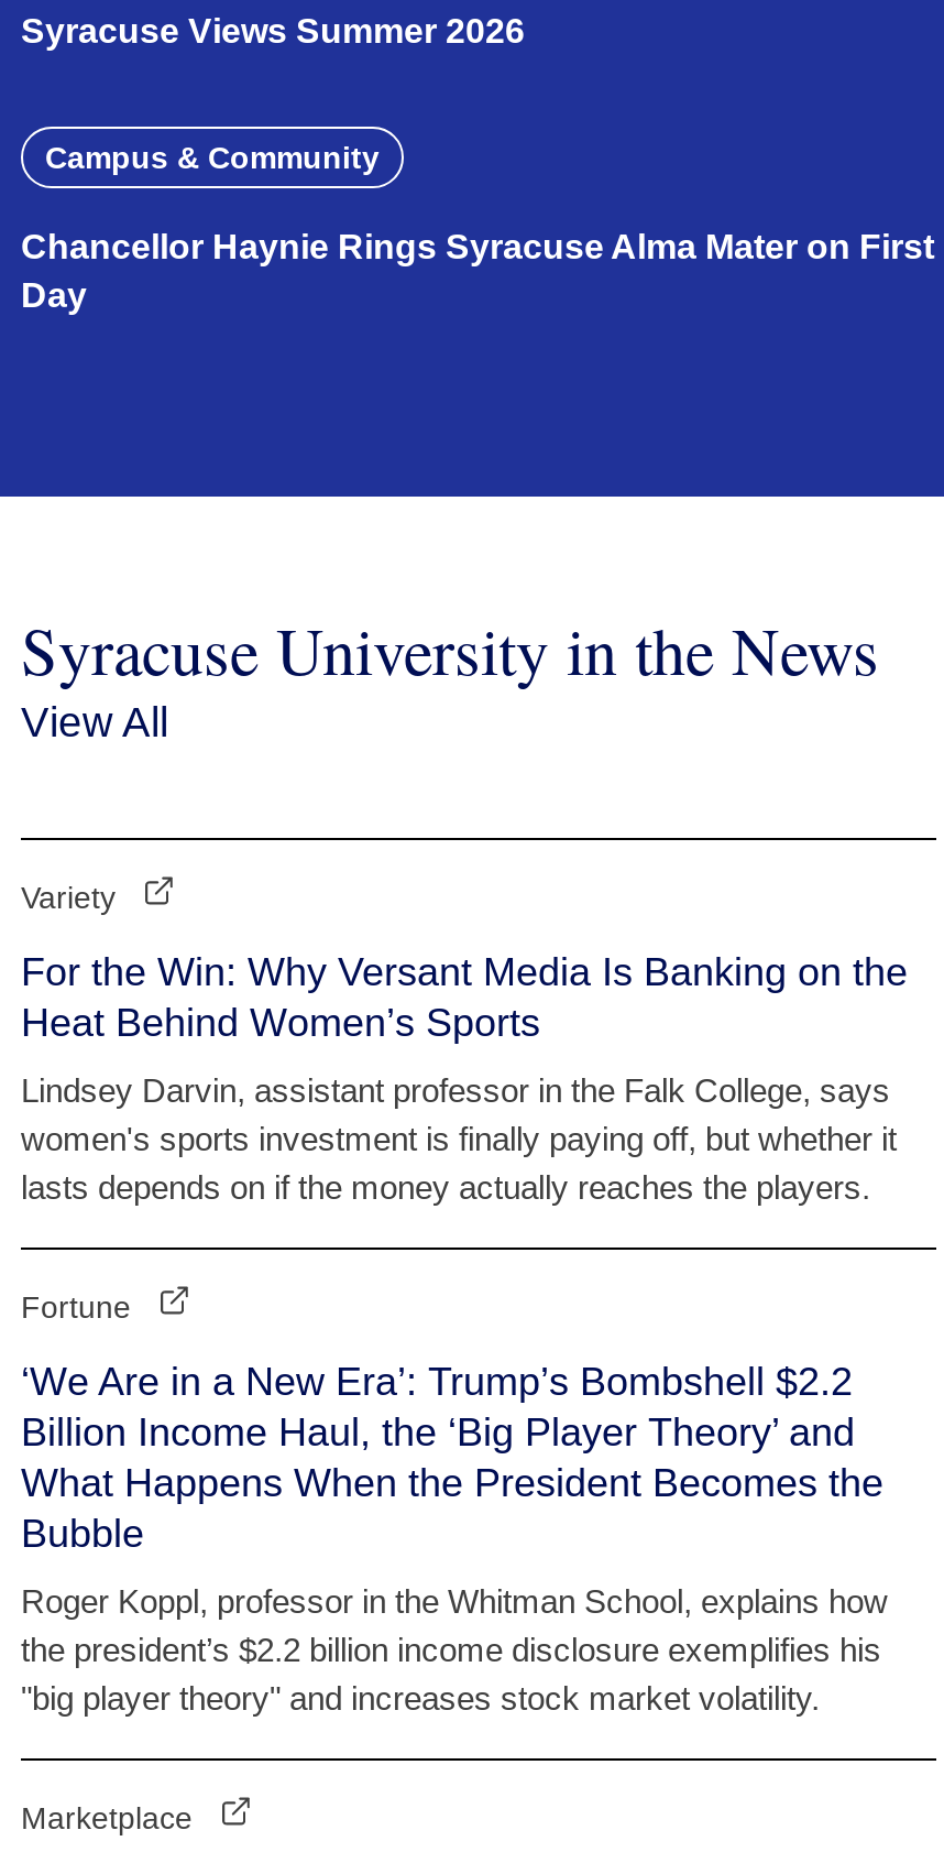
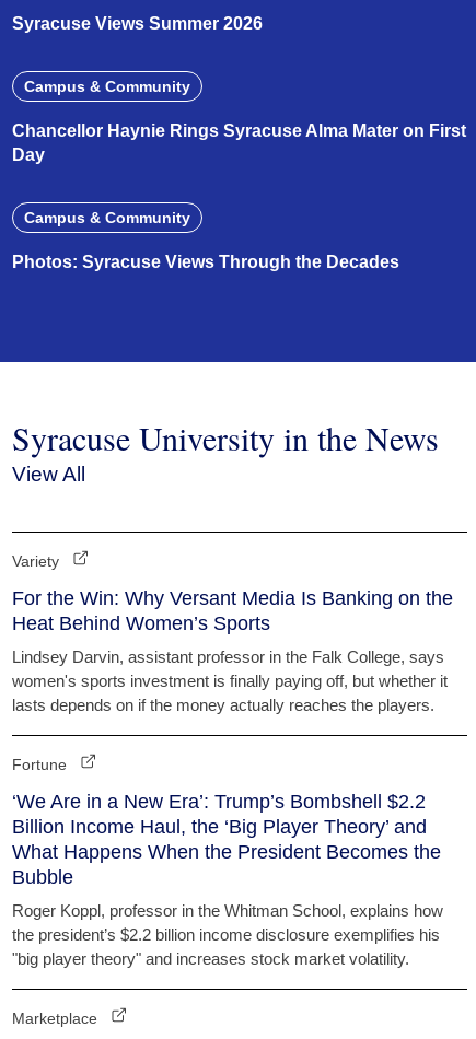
+ Campus & Community
+ Photos: Syracuse Views Through the Decades
